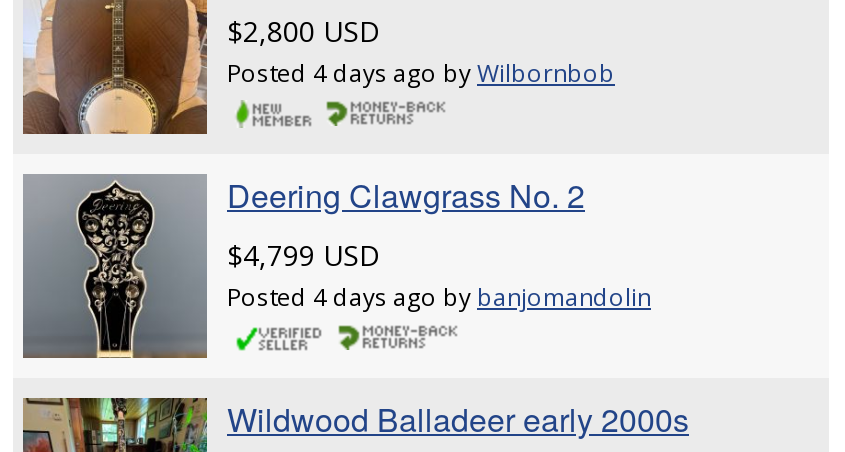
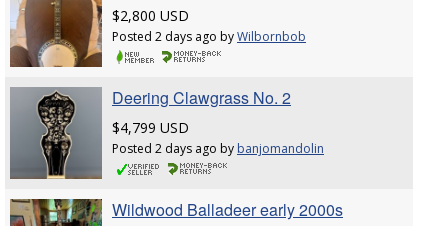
- Posted 4 days ago by Wilbornbob
+ Posted 2 days ago by Wilbornbob

- Posted 4 days ago by banjomandolin
+ Posted 2 days ago by banjomandolin
